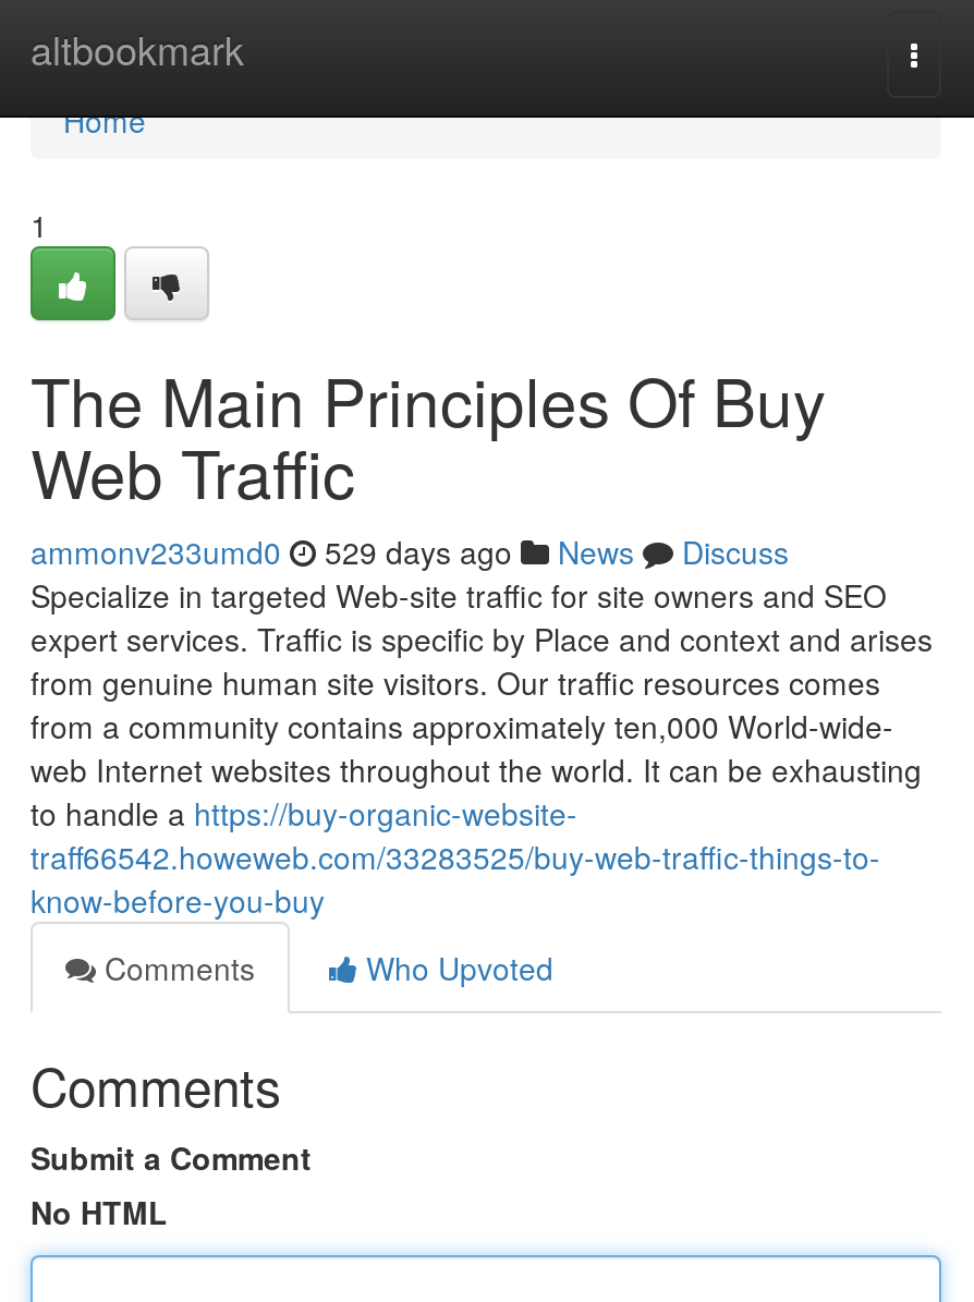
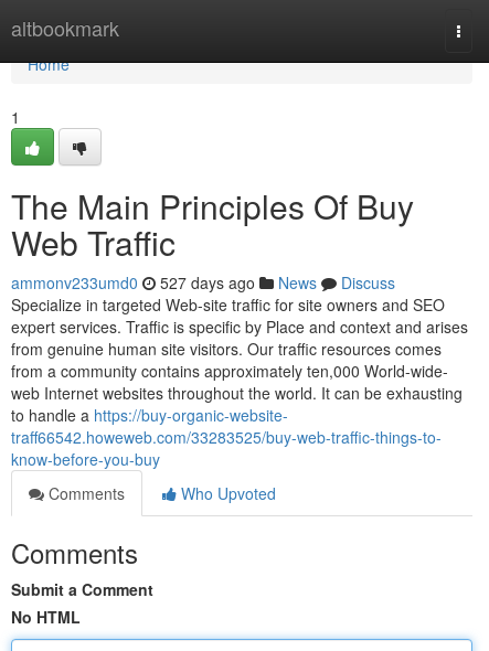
- ammonv233umd0 529 days ago News Discuss
+ ammonv233umd0 527 days ago News Discuss
